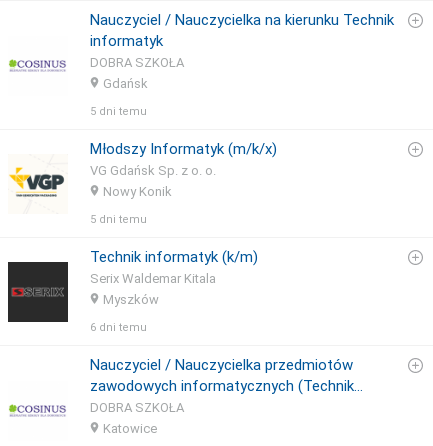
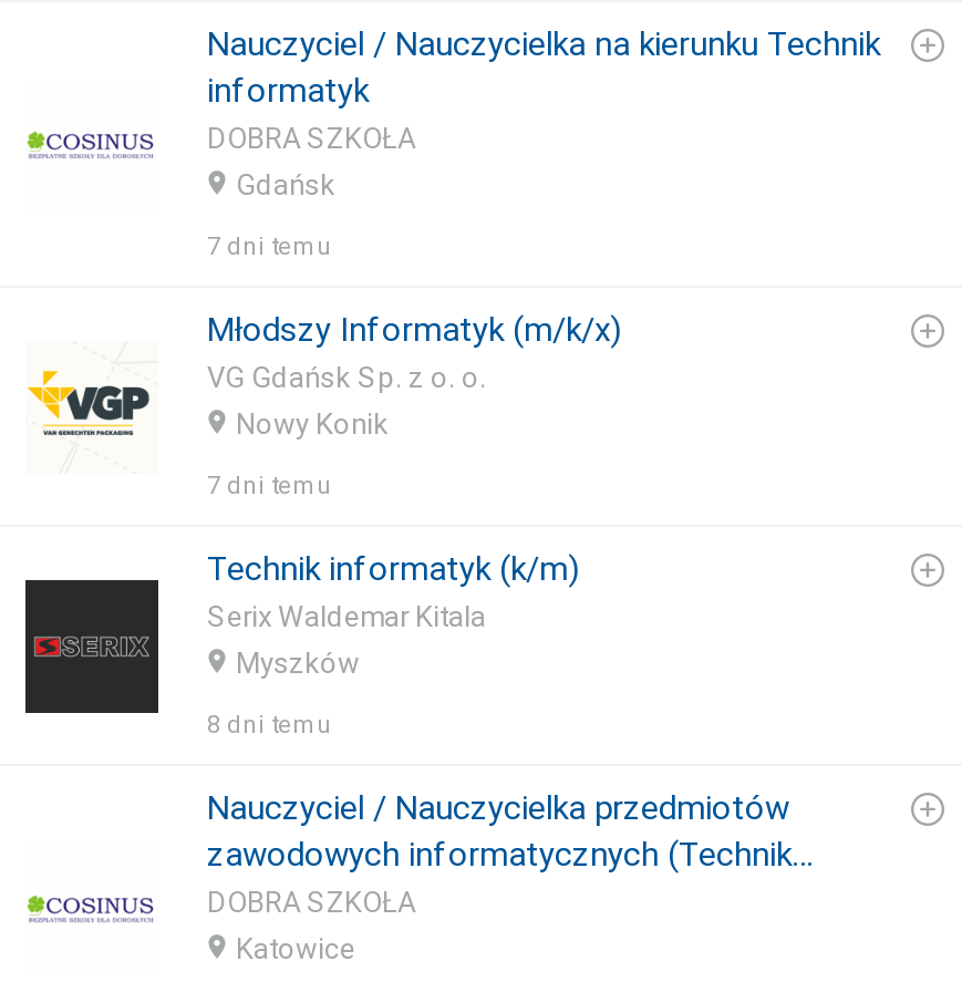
- 5 dni temu
+ 7 dni temu

- 5 dni temu
+ 7 dni temu

- 6 dni temu
+ 8 dni temu
